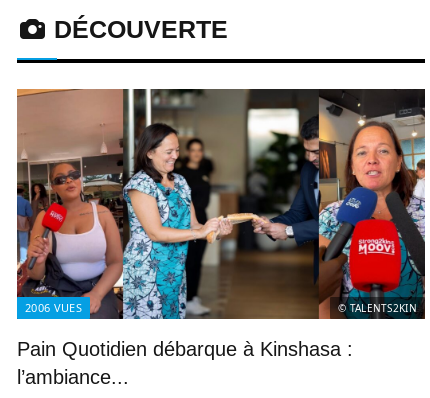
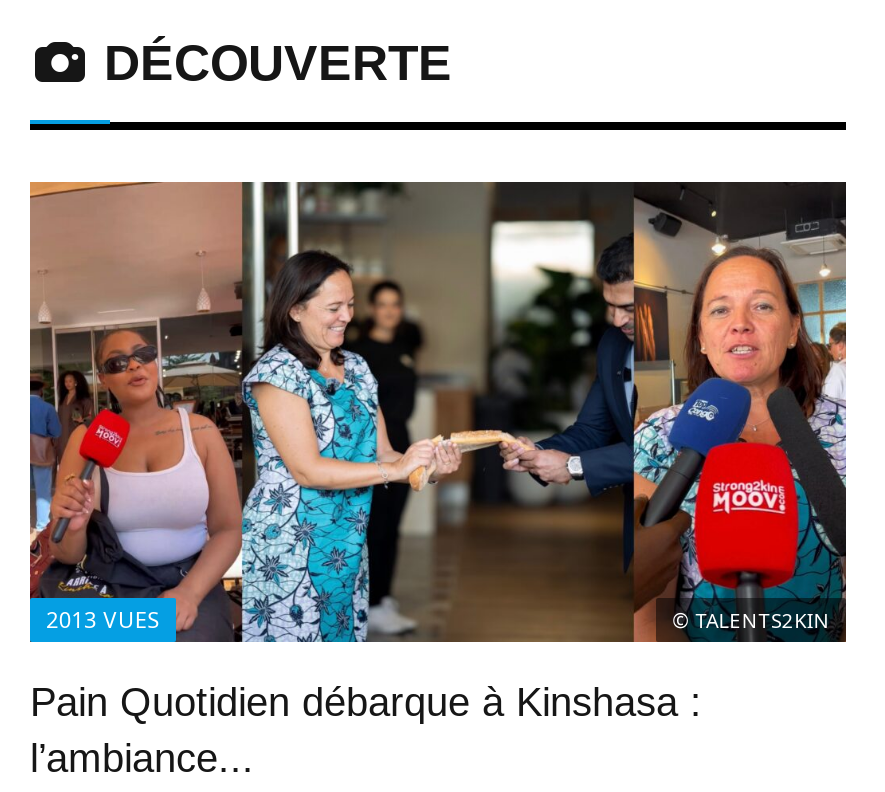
- 2006 VUES
+ 2013 VUES
